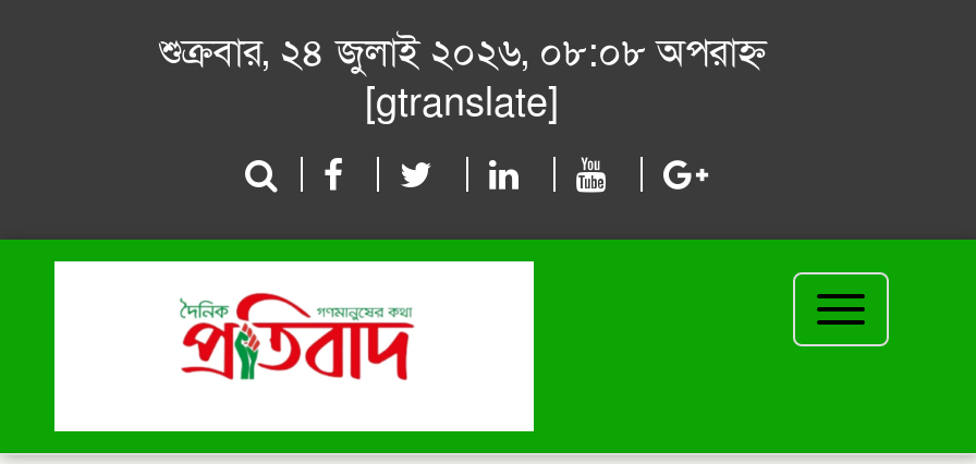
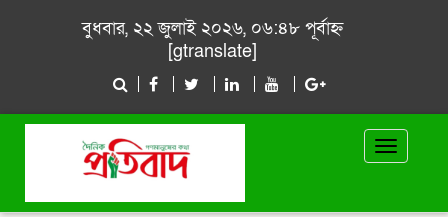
- শুক্রবার, ২৪ জুলাই ২০২৬, ০৮:০৮ অপরাহ্ন
+ বুধবার, ২২ জুলাই ২০২৬, ০৬:৪৮ পূর্বাহ্ন
